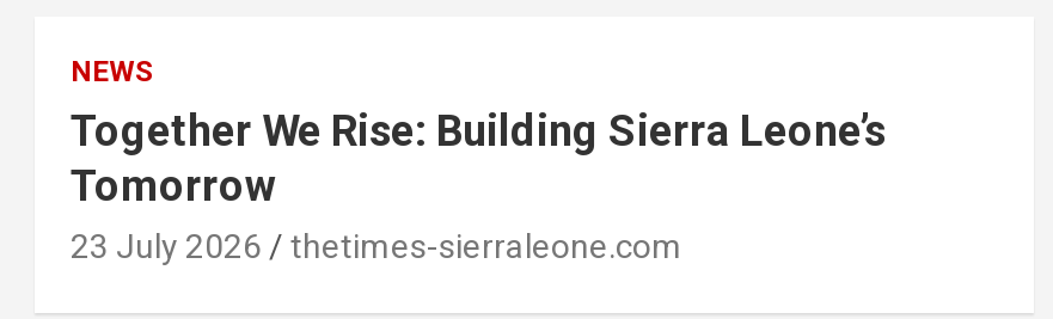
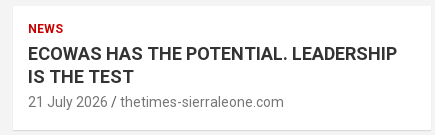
- Together We Rise: Building Sierra Leone’s
- Tomorrow
- 23 July 2026
+ ECOWAS HAS THE POTENTIAL. LEADERSHIP
+ IS THE TEST
+ 21 July 2026
